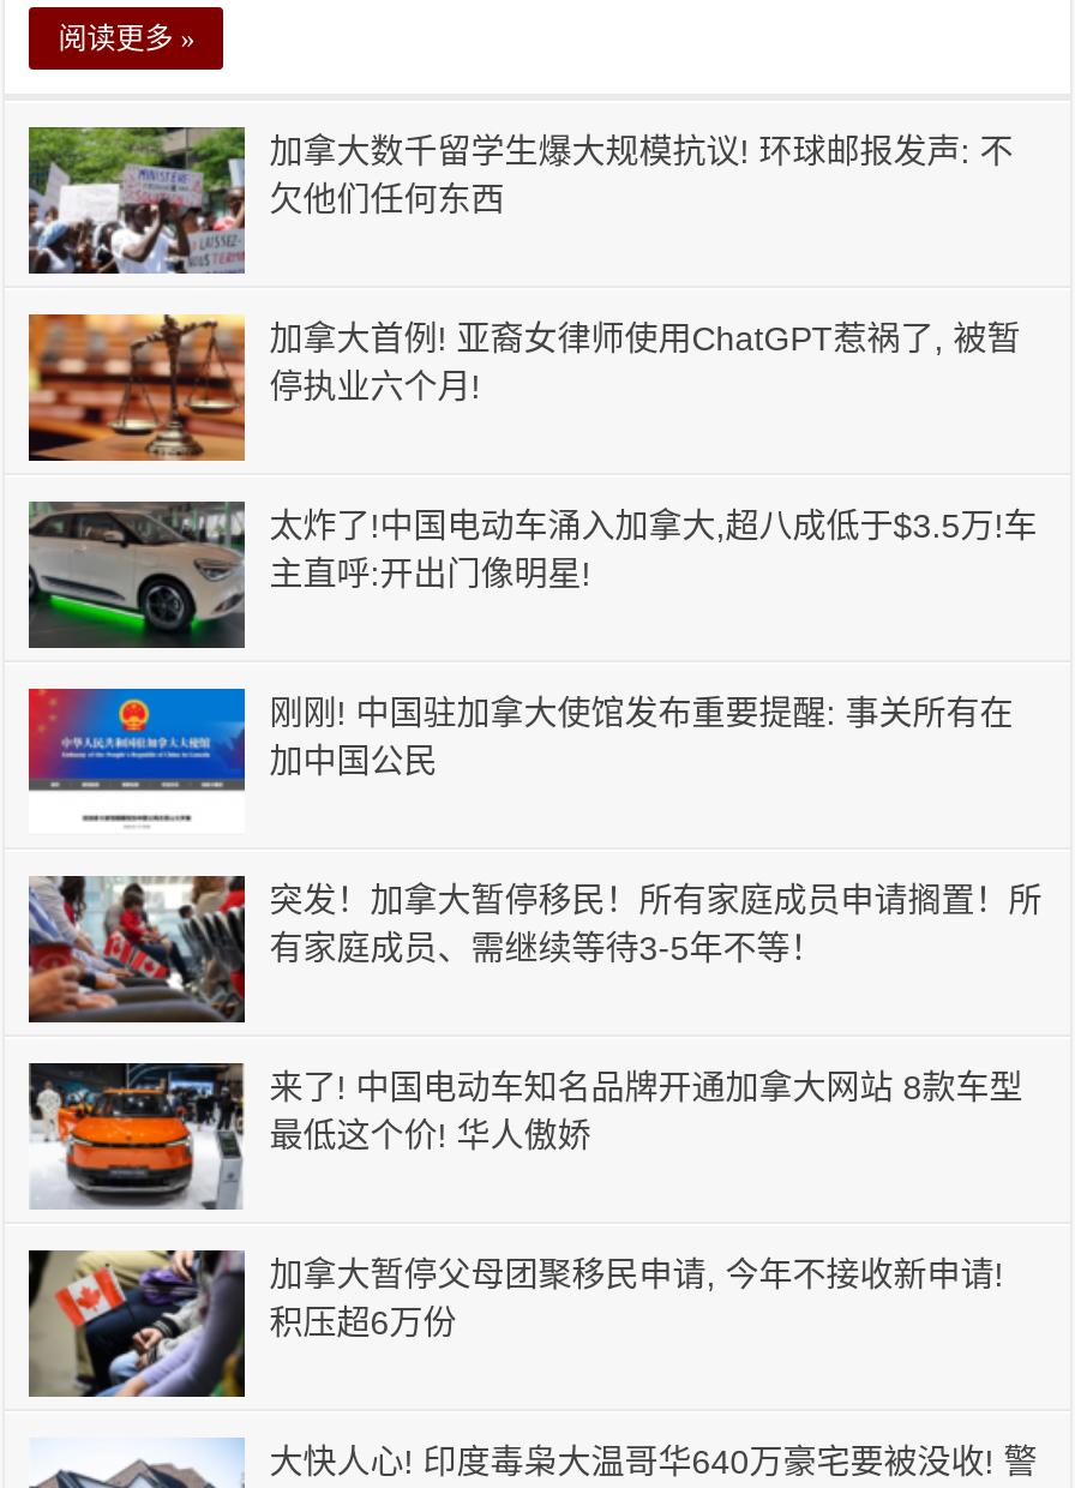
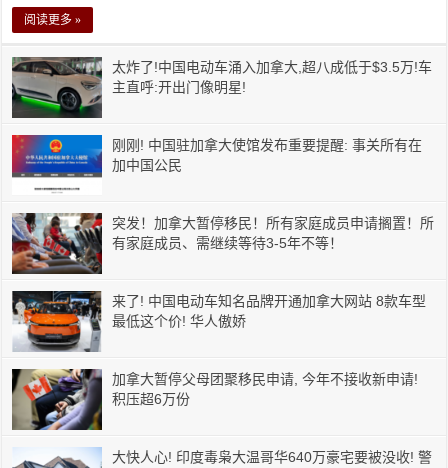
- [image]
- 加拿大数千留学生爆大规模抗议! 环球邮报发声: 不
- 欠他们任何东西

- [image]
- 加拿大首例! 亚裔女律师使用ChatGPT惹祸了, 被暂
- 停执业六个月!
